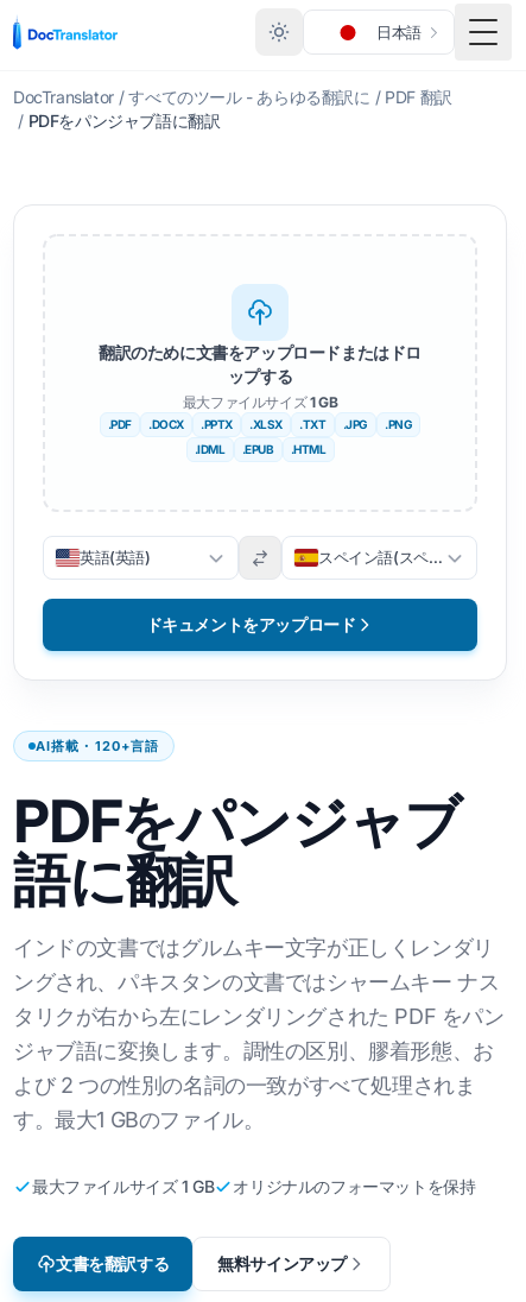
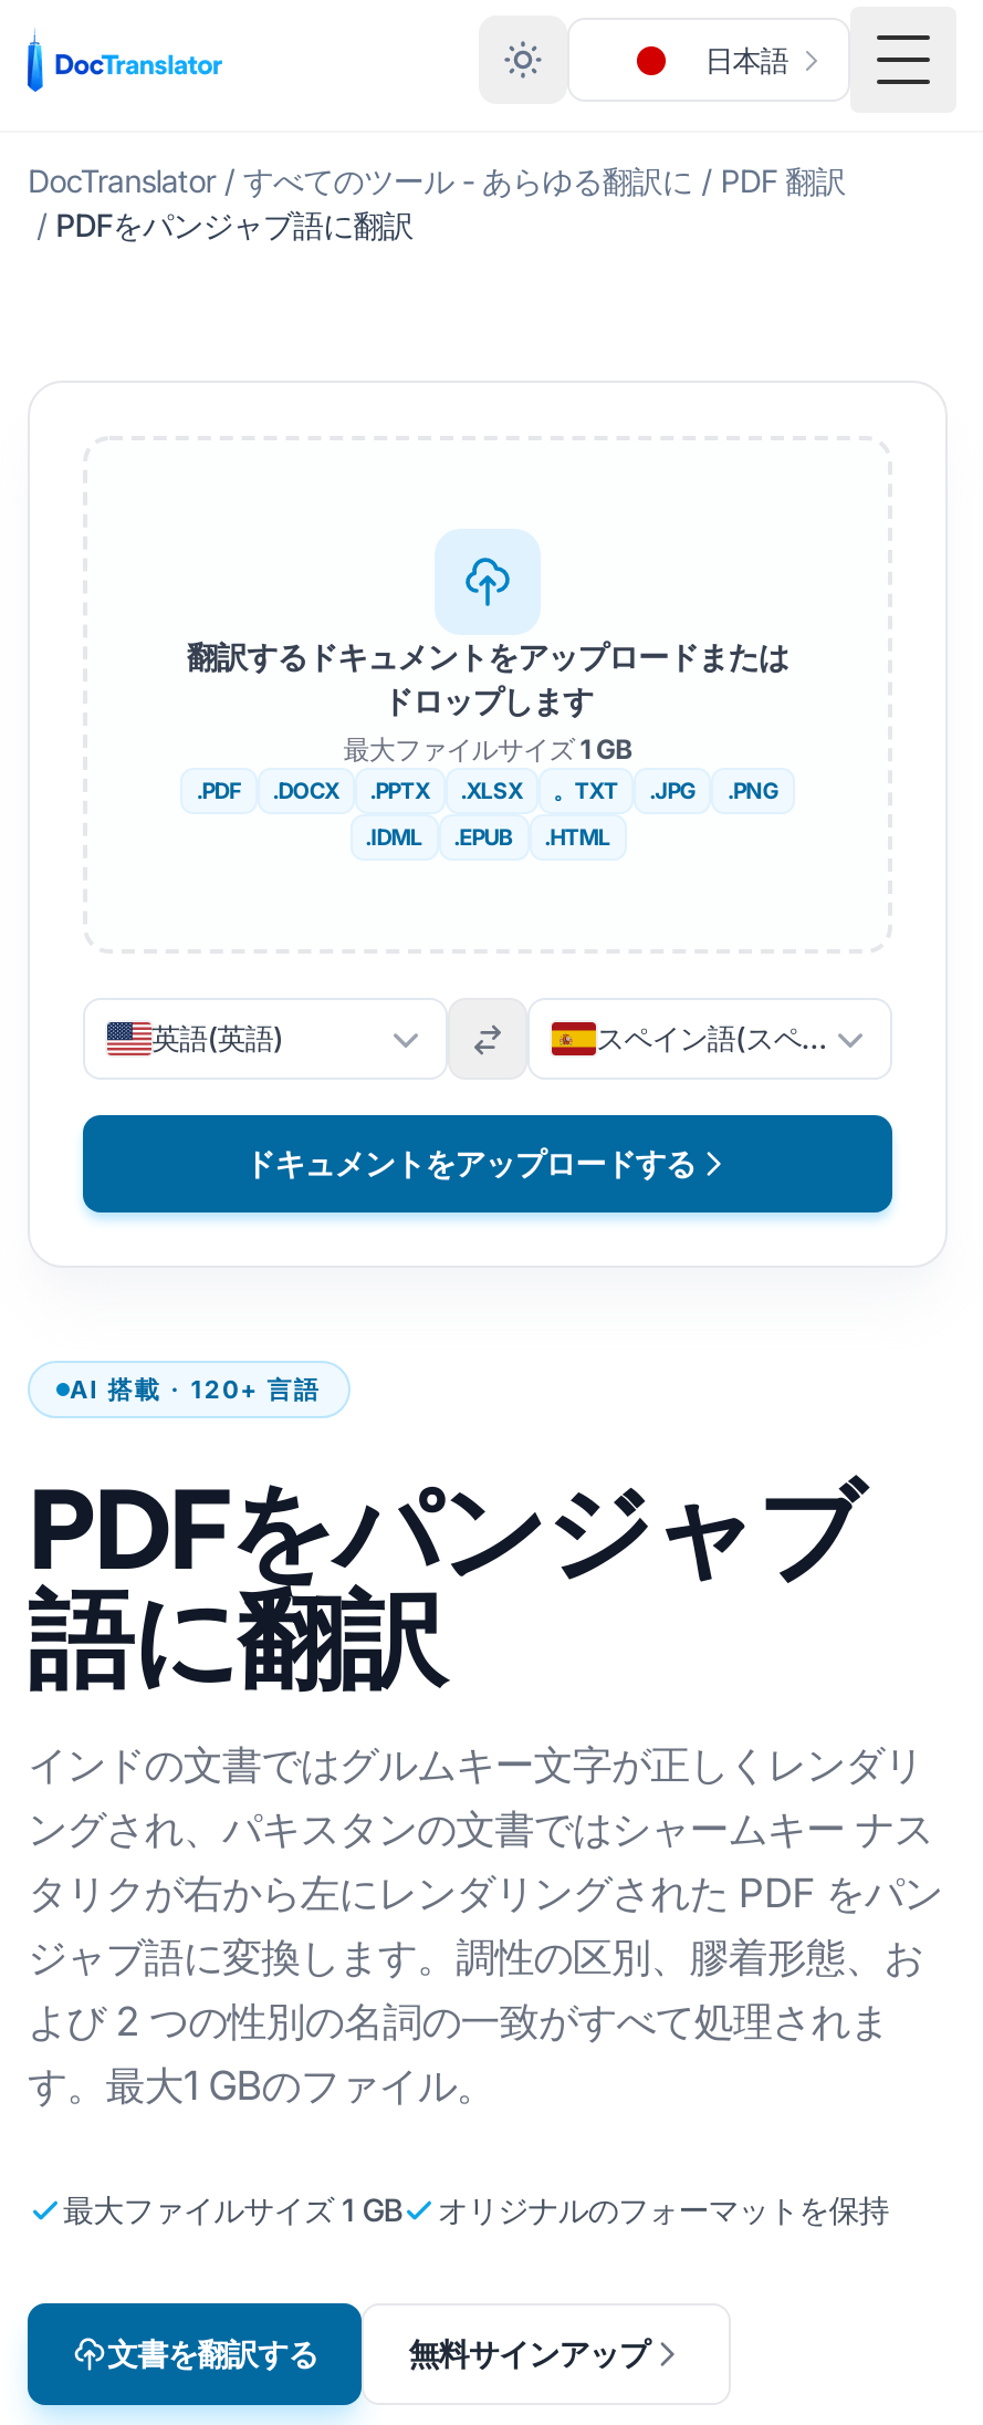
- 翻訳のために文書をアップロードまたはドロ
- ップする
+ 翻訳するドキュメントをアップロードまたは
+ ドロップします

- .TXT
+ 。TXT

- ドキュメントをアップロード
+ ドキュメントをアップロードする

- AI搭載・120+言語
+ AI 搭載 · 120+ 言語
